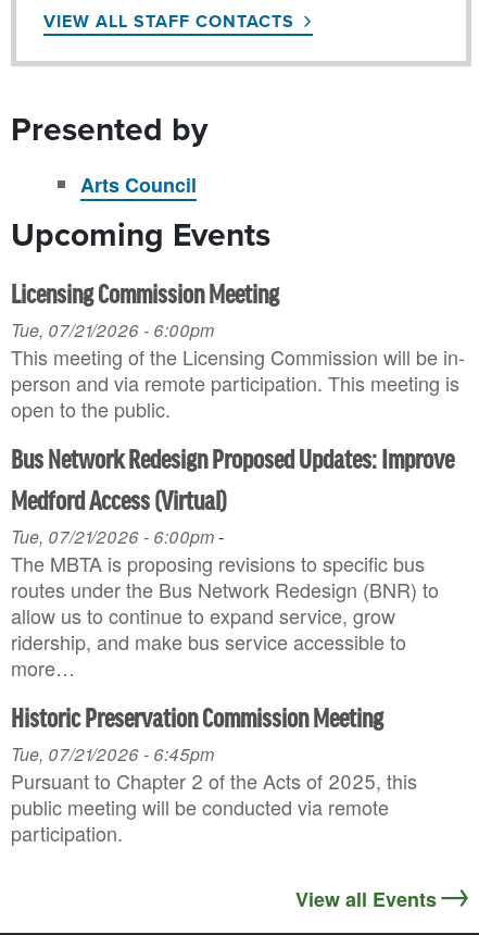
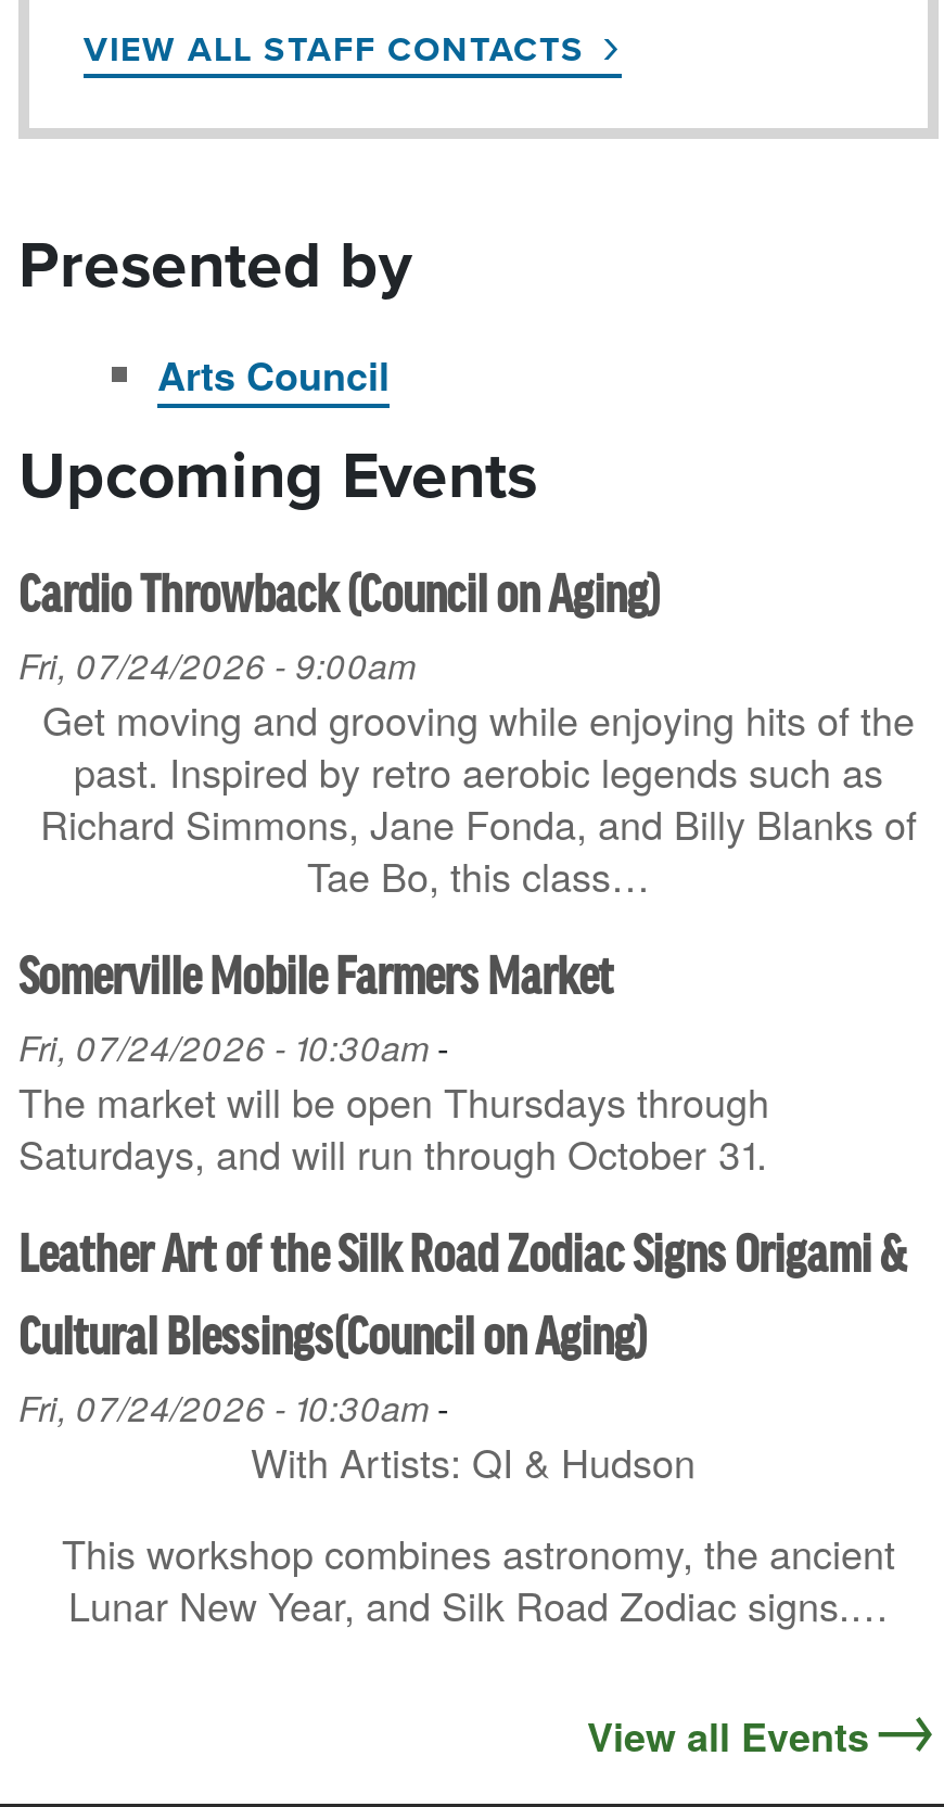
- Licensing Commission Meeting
- Tue, 07/21/2026 - 6:00pm
- This meeting of the Licensing Commission will be in-
- person and via remote participation. This meeting is
- open to the public.
- Bus Network Redesign Proposed Updates: Improve
- Medford Access (Virtual)
- Tue, 07/21/2026 - 6:00pm -
- The MBTA is proposing revisions to specific bus
- routes under the Bus Network Redesign (BNR) to
- allow us to continue to expand service, grow
- ridership, and make bus service accessible to
- more…
- Historic Preservation Commission Meeting
- Tue, 07/21/2026 - 6:45pm
- Pursuant to Chapter 2 of the Acts of 2025, this
- public meeting will be conducted via remote
- participation.
+ Cardio Throwback (Council on Aging)
+ Fri, 07/24/2026 - 9:00am
+ Get moving and grooving while enjoying hits of the
+ past. Inspired by retro aerobic legends such as
+ Richard Simmons, Jane Fonda, and Billy Blanks of
+ Tae Bo, this class…
+ Somerville Mobile Farmers Market
+ Fri, 07/24/2026 - 10:30am -
+ The market will be open Thursdays through
+ Saturdays, and will run through October 31.
+ Leather Art of the Silk Road Zodiac Signs Origami &
+ Cultural Blessings(Council on Aging)
+ Fri, 07/24/2026 - 10:30am -
+ With Artists: QI & Hudson
+ This workshop combines astronomy, the ancient
+ Lunar New Year, and Silk Road Zodiac signs.…
